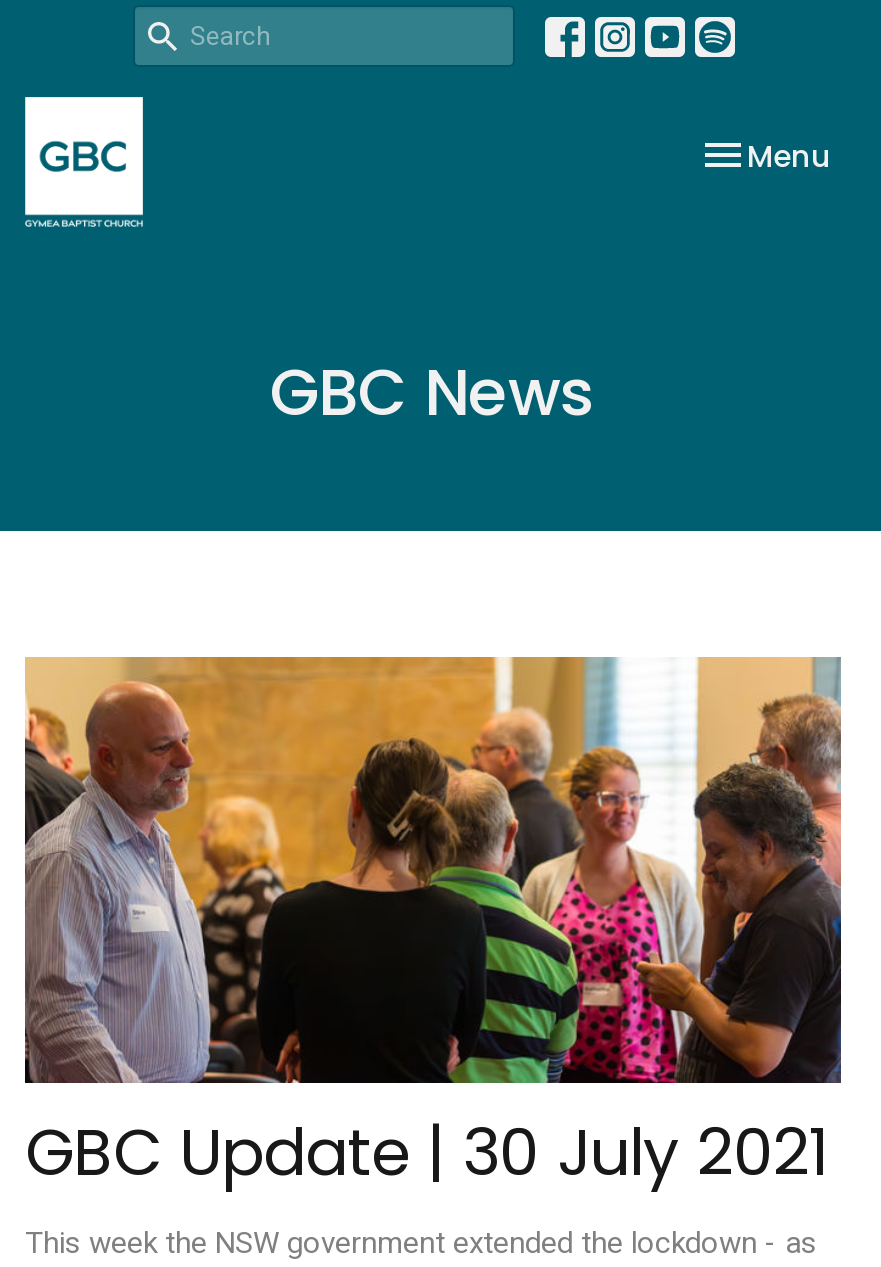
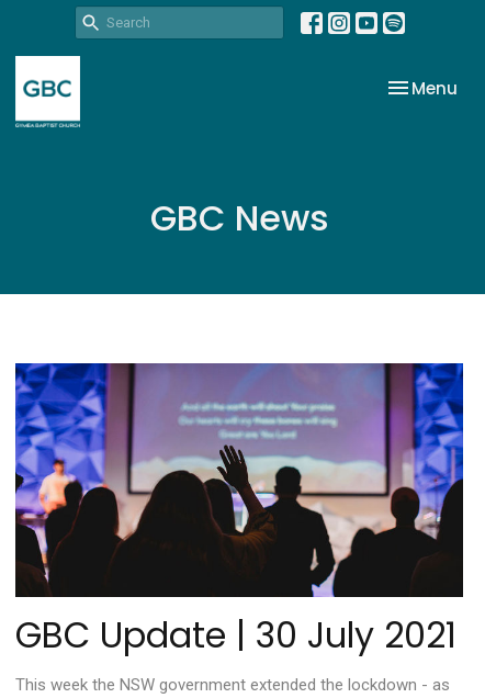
- [image]
+ [image]
